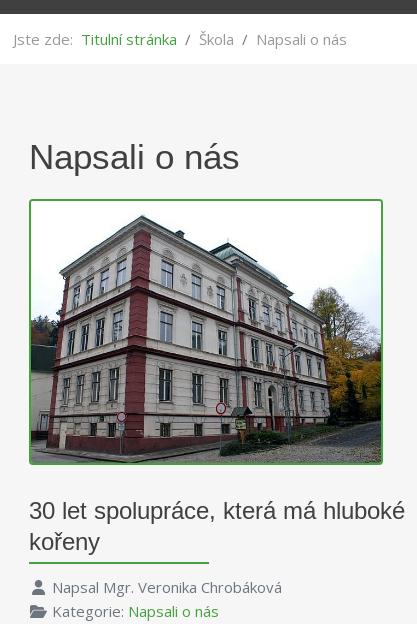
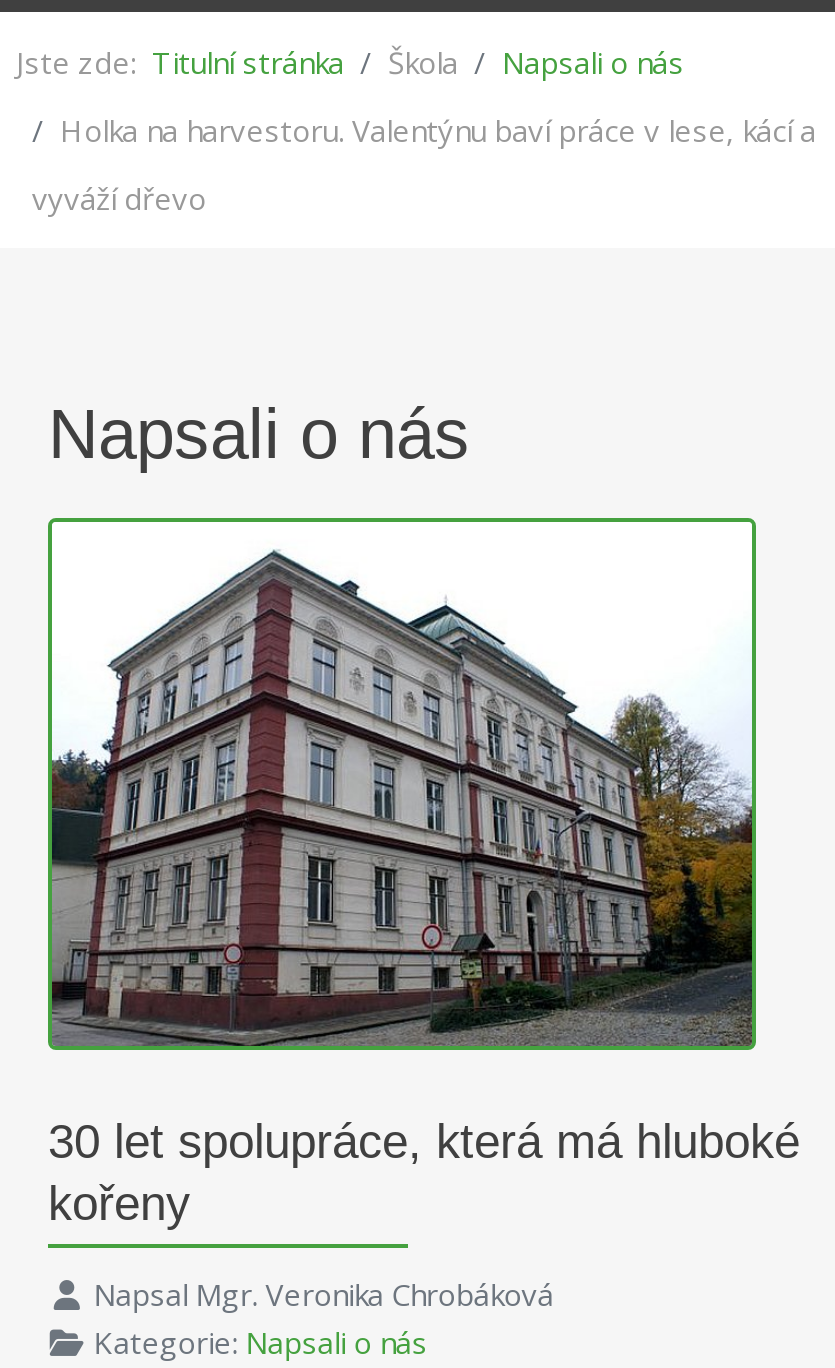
+ Holka na harvestoru. Valentýnu baví práce v lese, kácí a
+ vyváží dřevo
